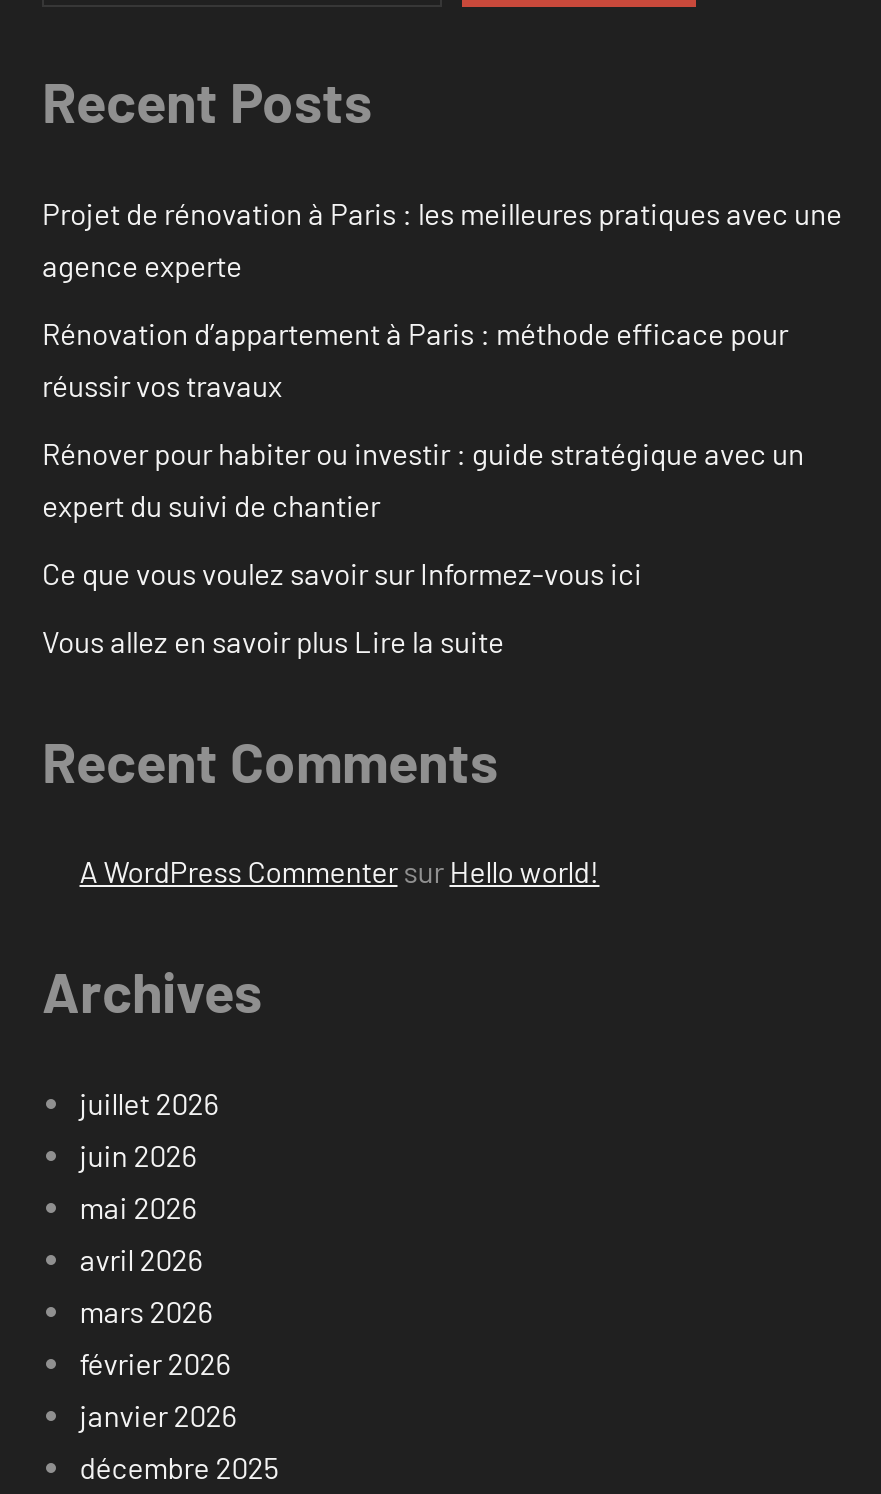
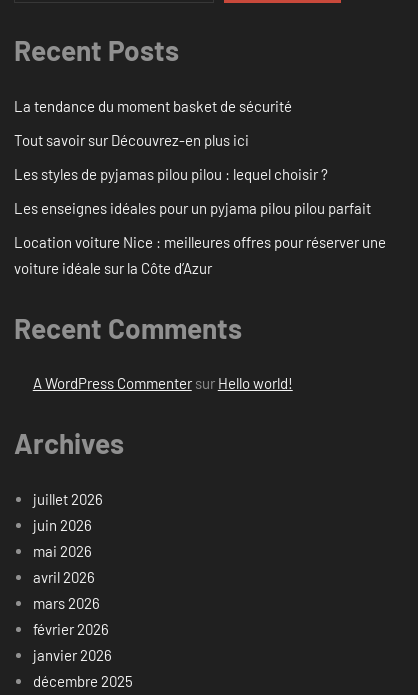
- Projet de rénovation à Paris : les meilleures pratiques avec une
- agence experte
+ La tendance du moment basket de sécurité

- Rénovation d’appartement à Paris : méthode efficace pour
- réussir vos travaux
+ Tout savoir sur Découvrez-en plus ici

- Rénover pour habiter ou investir : guide stratégique avec un
- expert du suivi de chantier
+ Les styles de pyjamas pilou pilou : lequel choisir ?

- Ce que vous voulez savoir sur Informez-vous ici
+ Les enseignes idéales pour un pyjama pilou pilou parfait

- Vous allez en savoir plus Lire la suite
+ Location voiture Nice : meilleures offres pour réserver une
+ voiture idéale sur la Côte d’Azur
